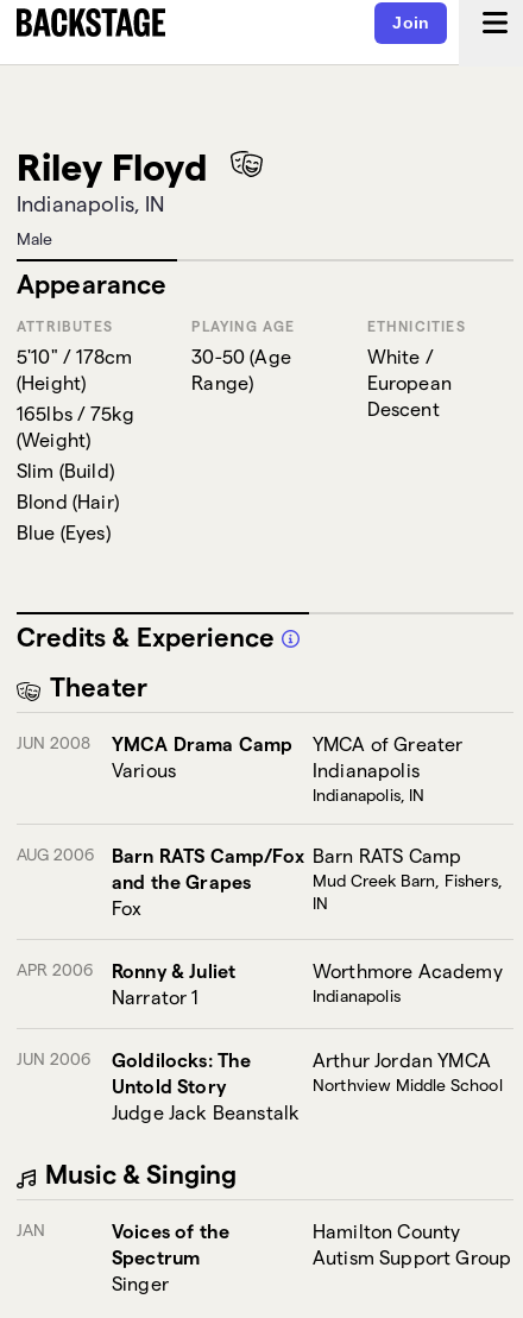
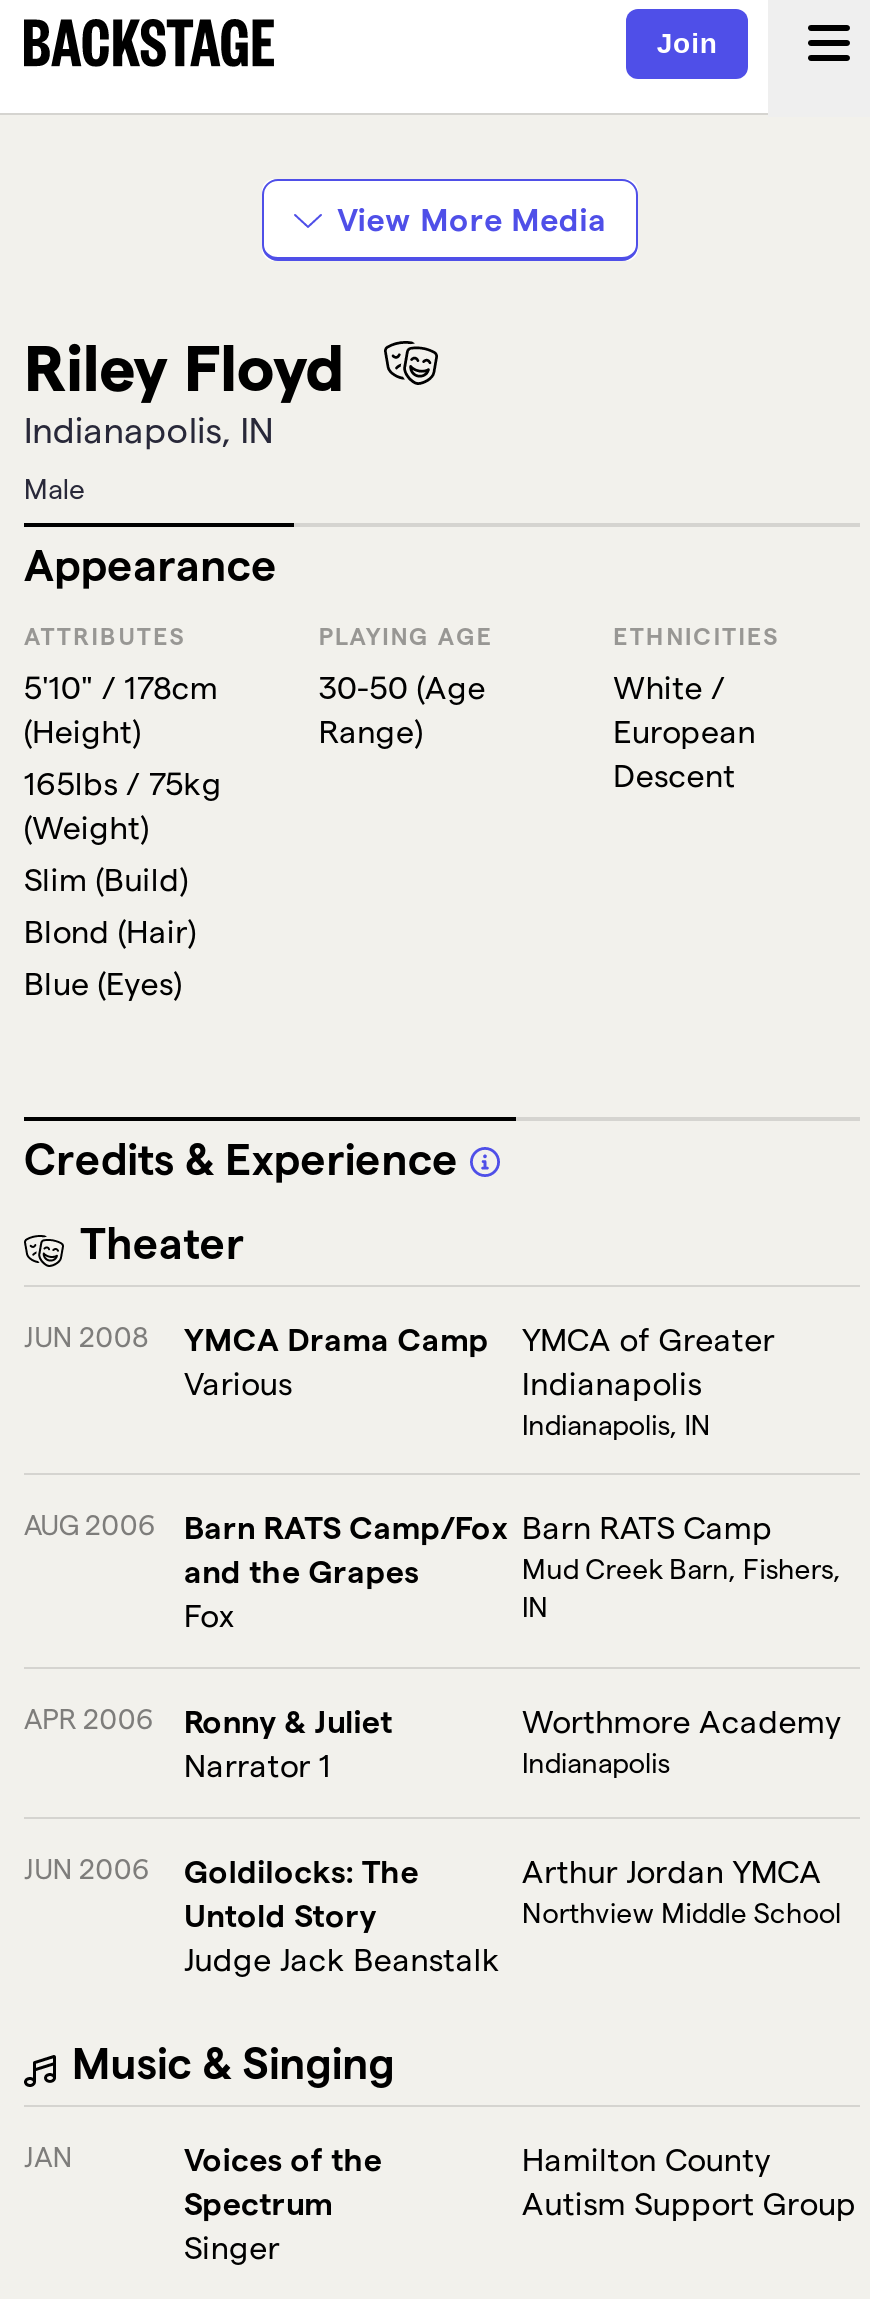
+ View More Media
